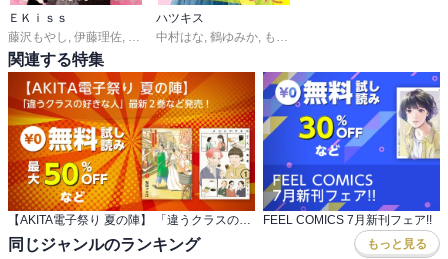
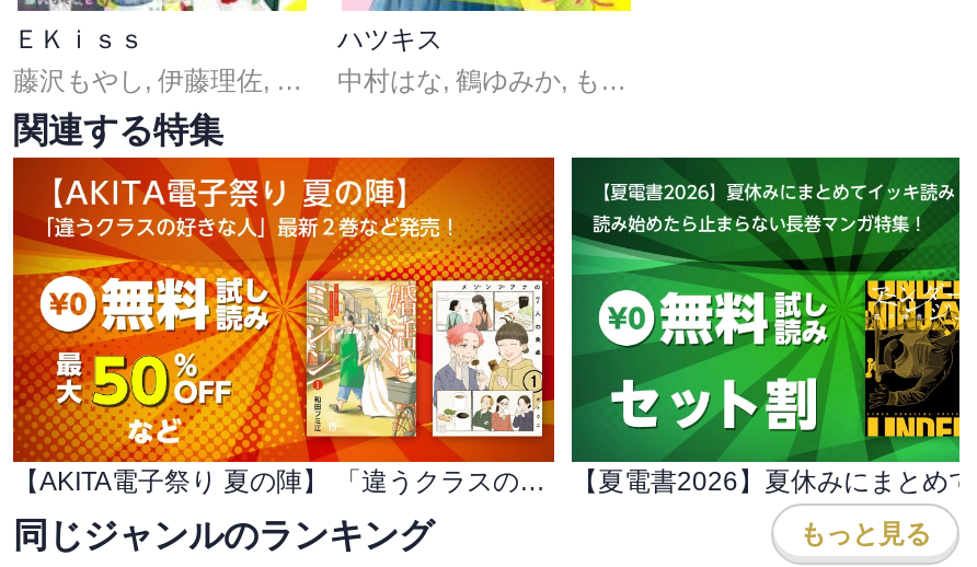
- [image]
+ [image]

- FEEL COMICS 7月新刊フェア!!
